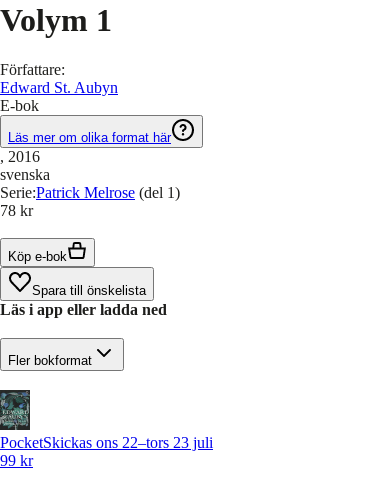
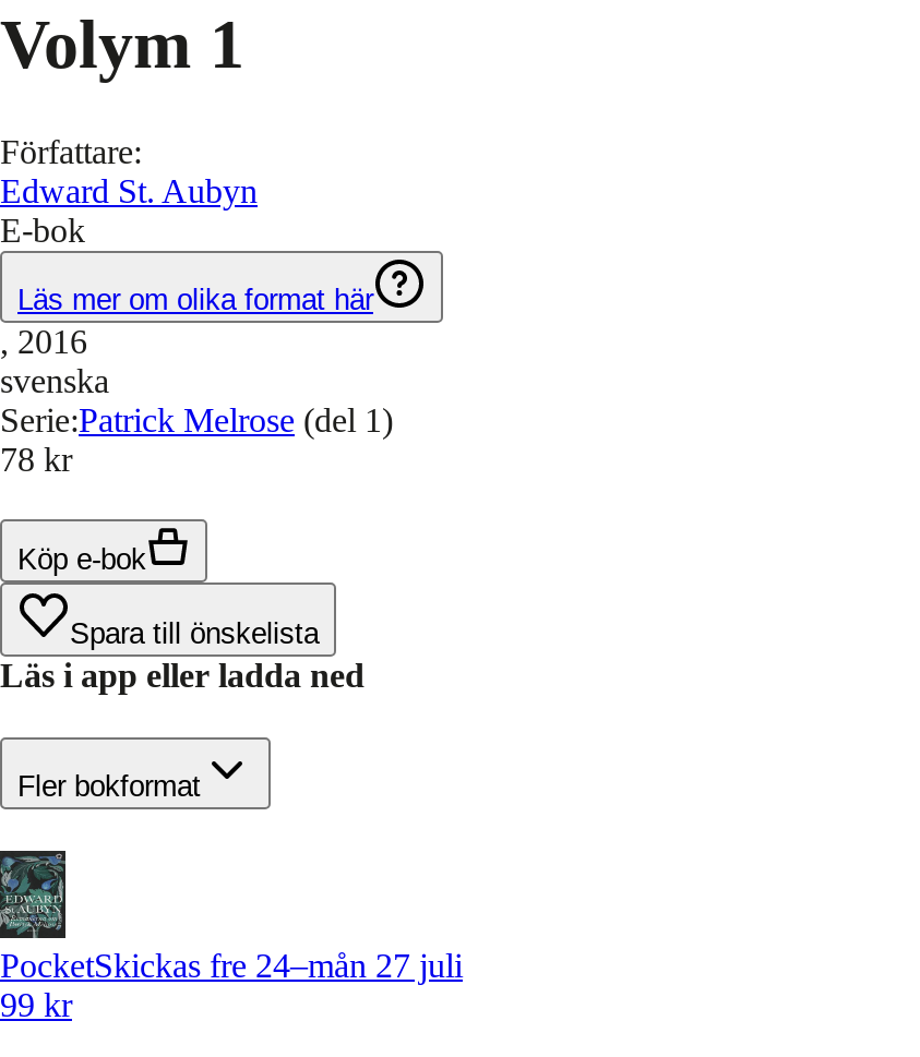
- PocketSkickas ons 22–tors 23 juli
+ PocketSkickas fre 24–mån 27 juli
